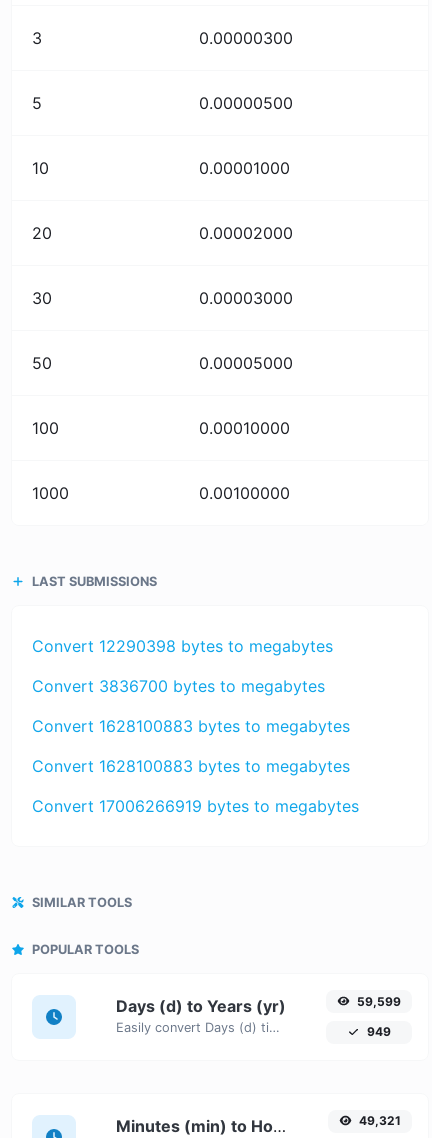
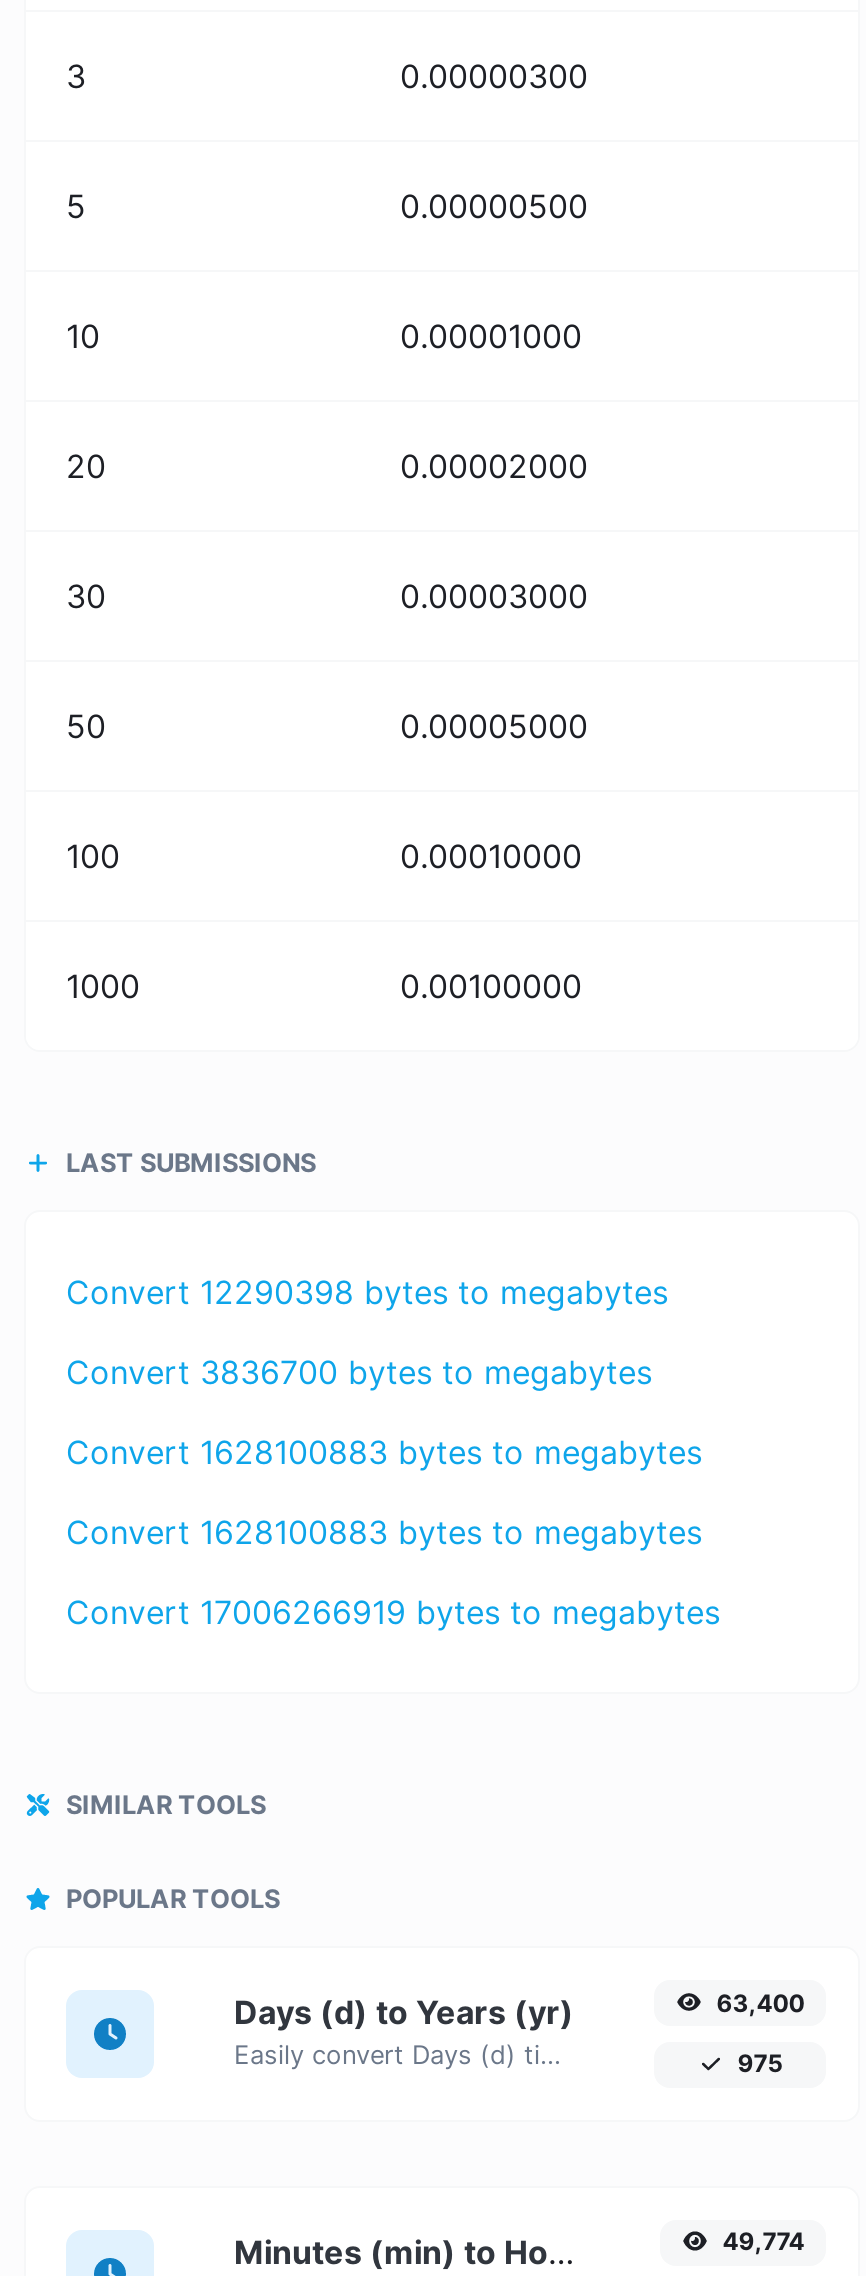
- 59,599
+ 63,400

- 949
+ 975

- 49,321
+ 49,774
